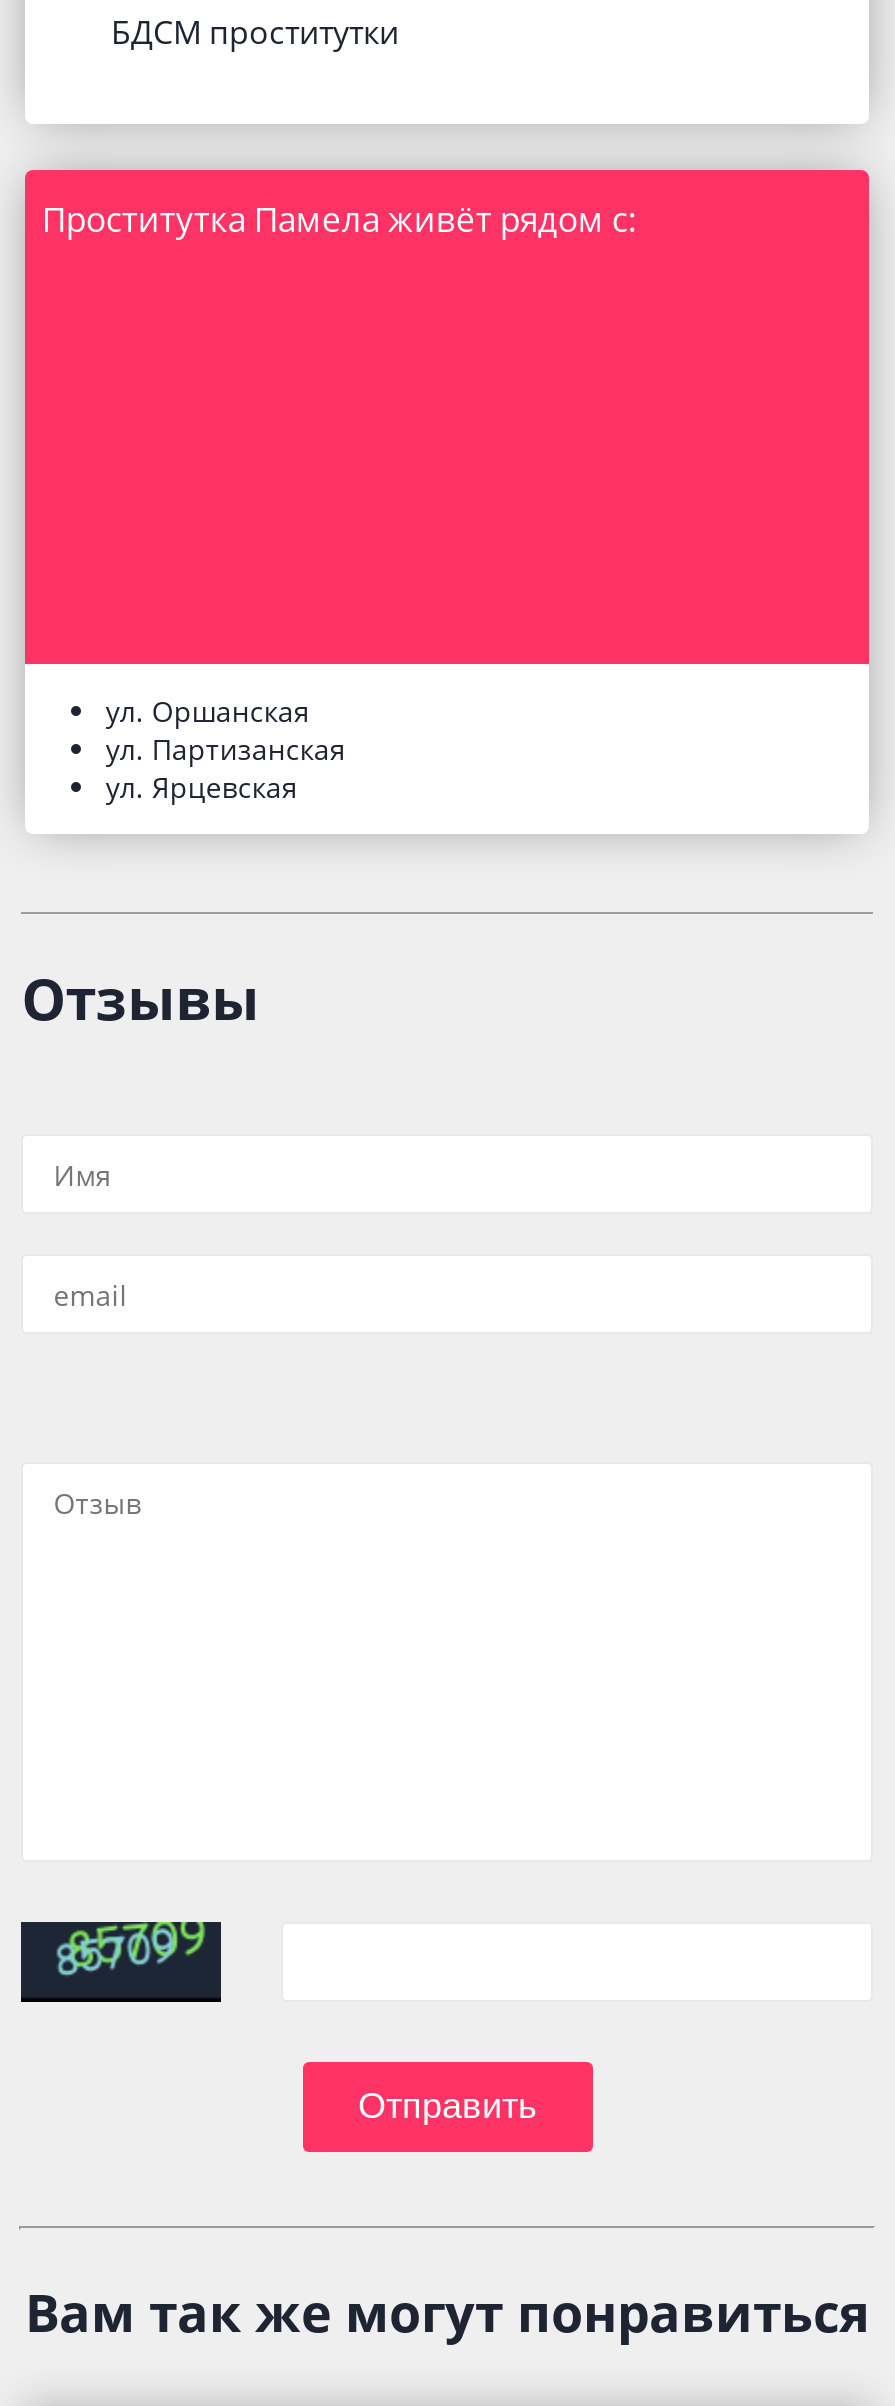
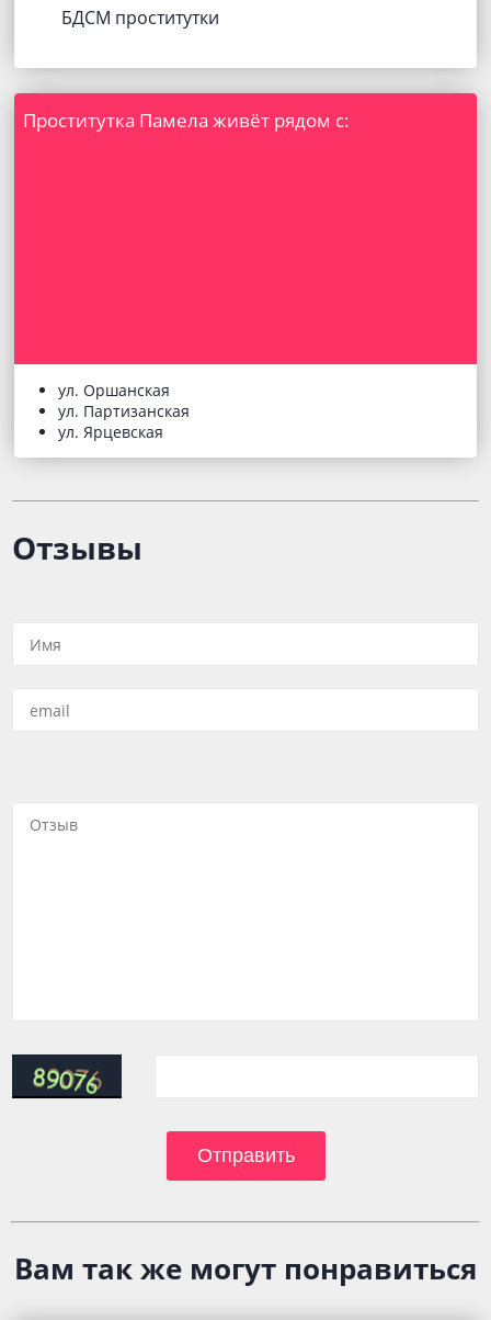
- [image]
+ [image]
